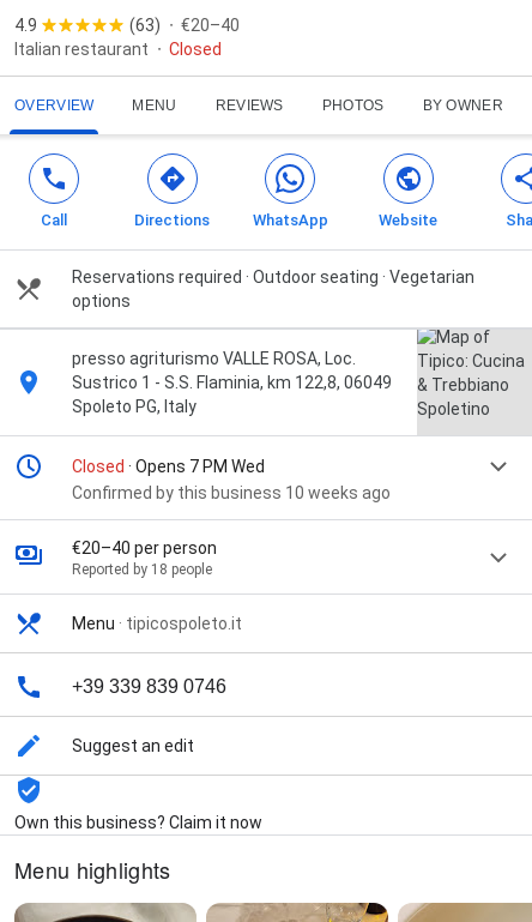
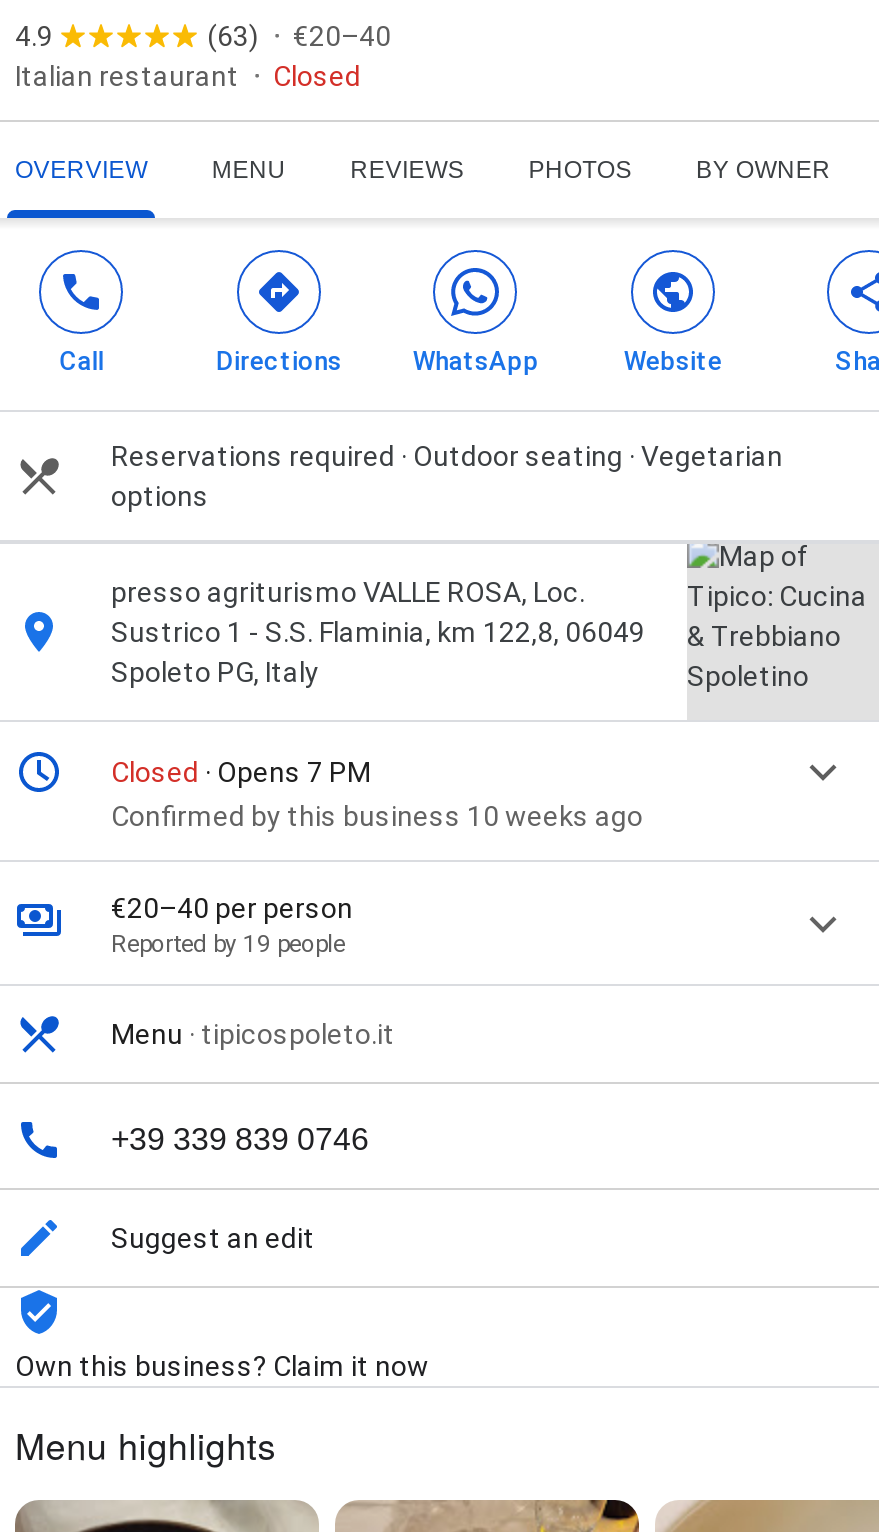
- Closed · Opens 7 PM Wed
+ Closed · Opens 7 PM

- Reported by 18 people
+ Reported by 19 people
